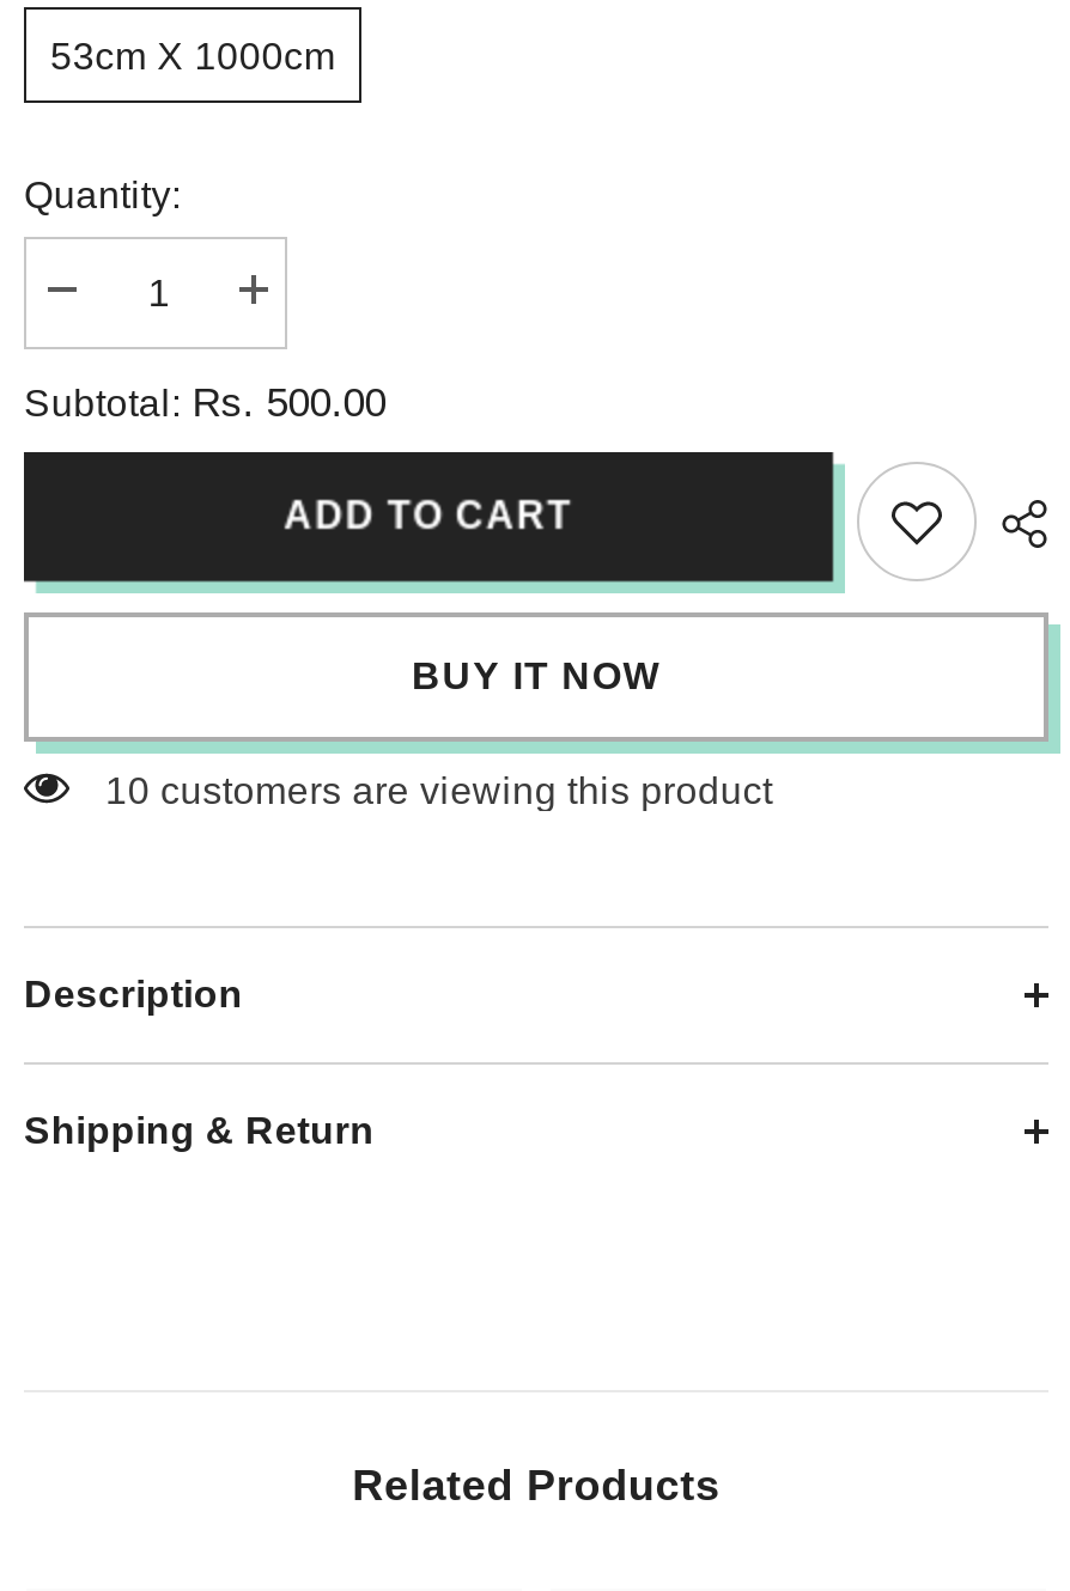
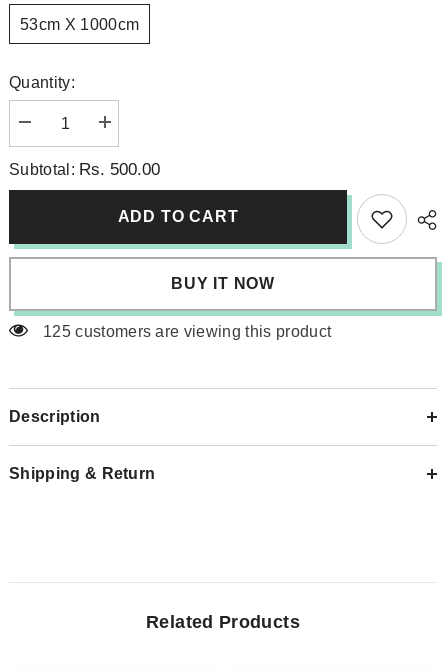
- 10 customers are viewing this product
+ 125 customers are viewing this product
